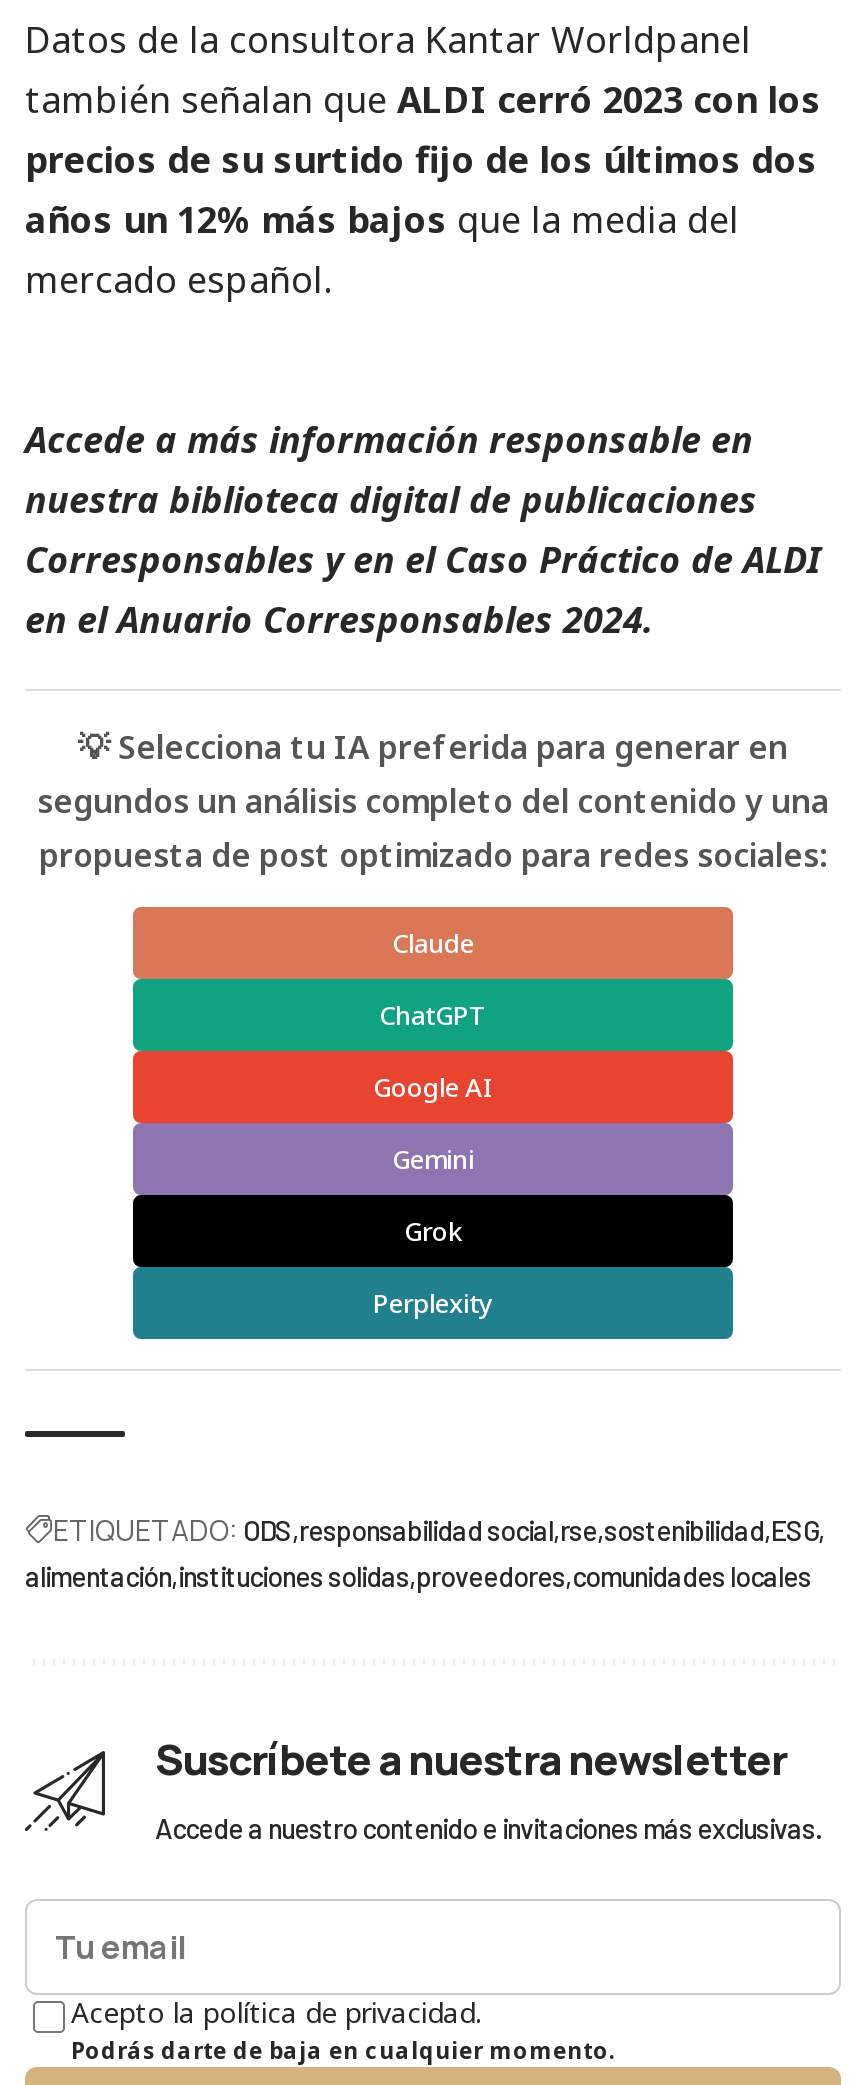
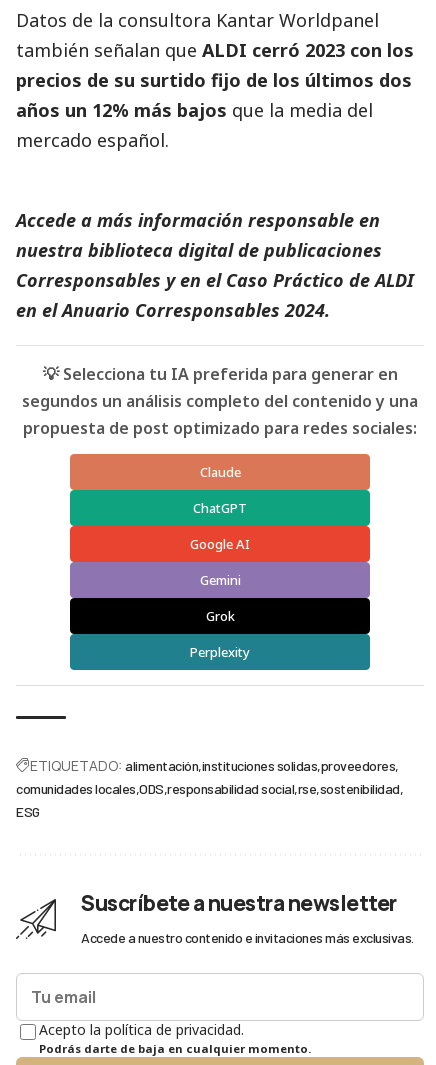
- ETIQUETADO: ODS responsabilidad social rse sostenibilidad ESG
- alimentación instituciones solidas proveedores comunidades locales
+ ETIQUETADO: alimentación instituciones solidas proveedores
+ comunidades locales ODS responsabilidad social rse sostenibilidad
+ ESG
